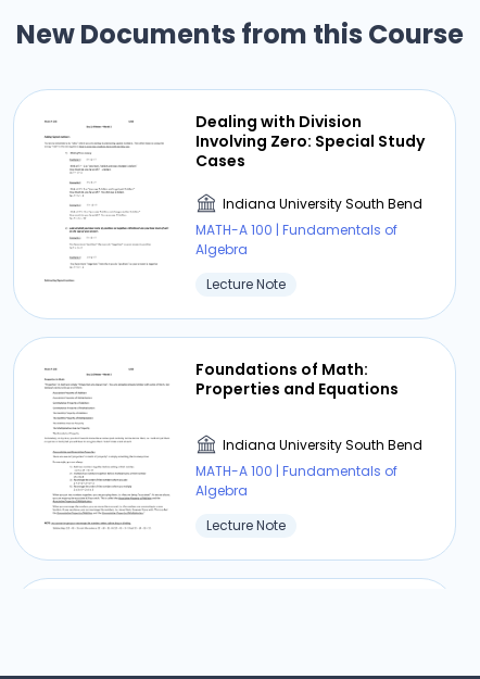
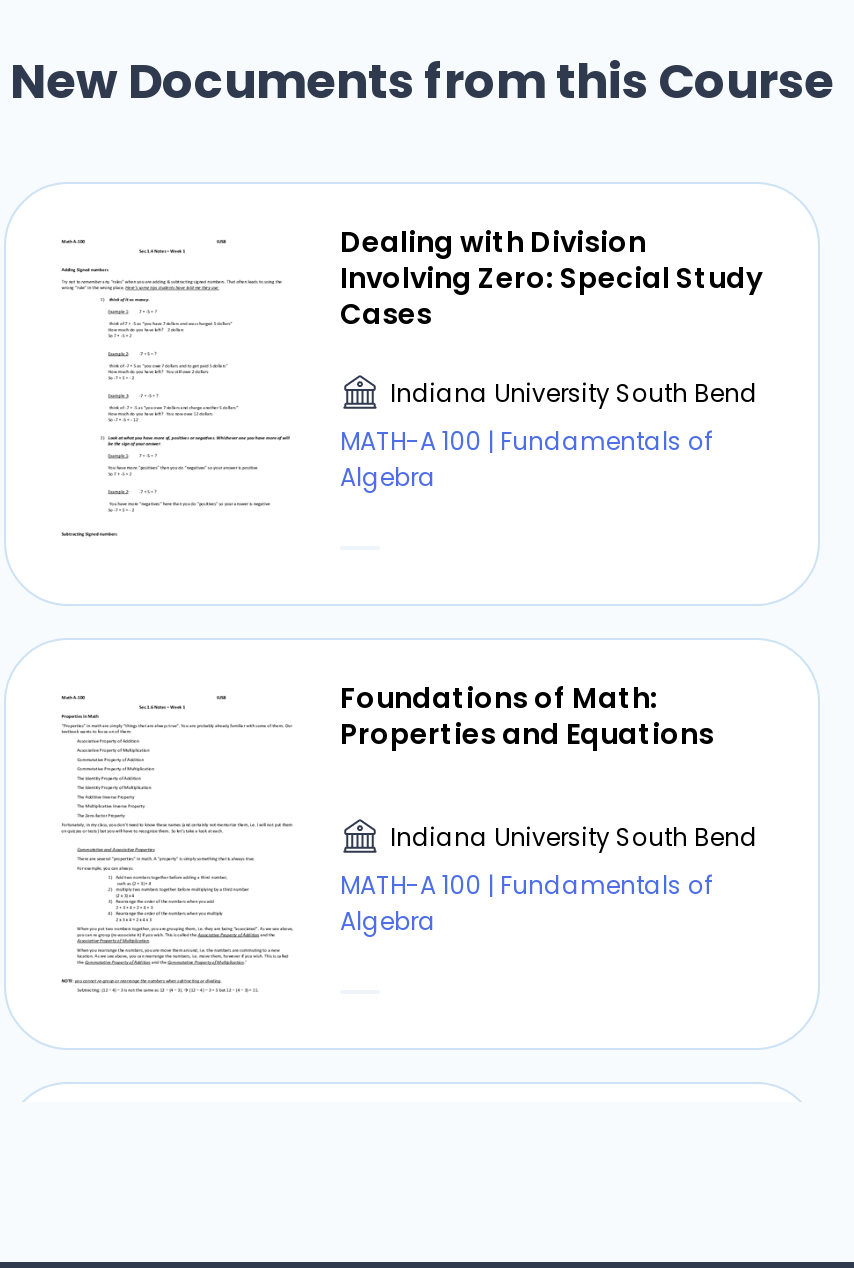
- Lecture Note

- Lecture Note
